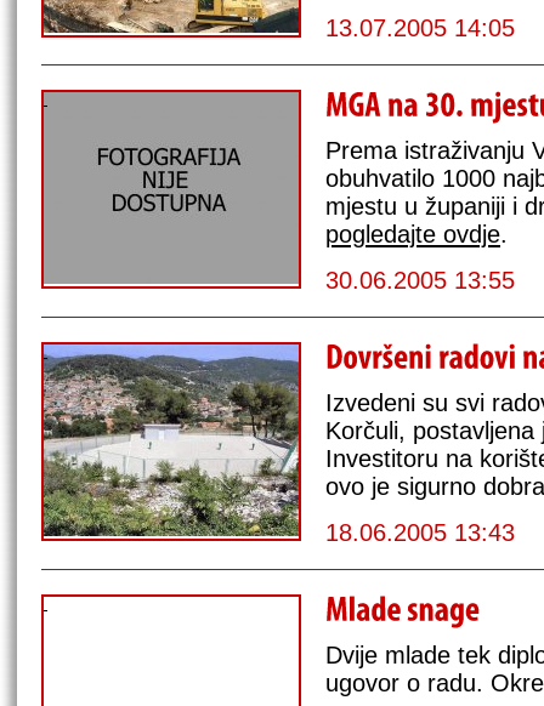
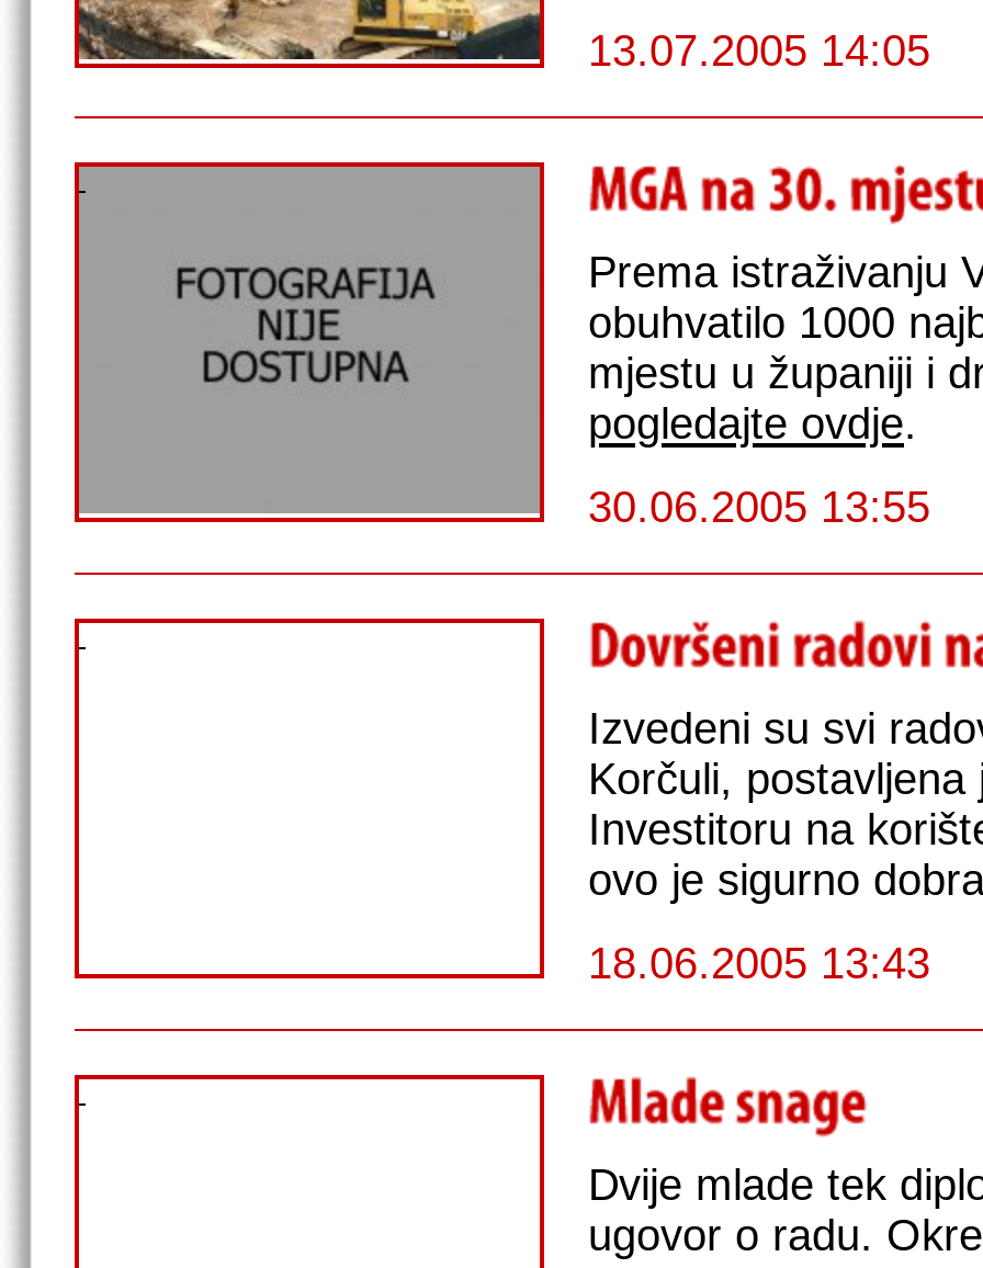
- [image]
